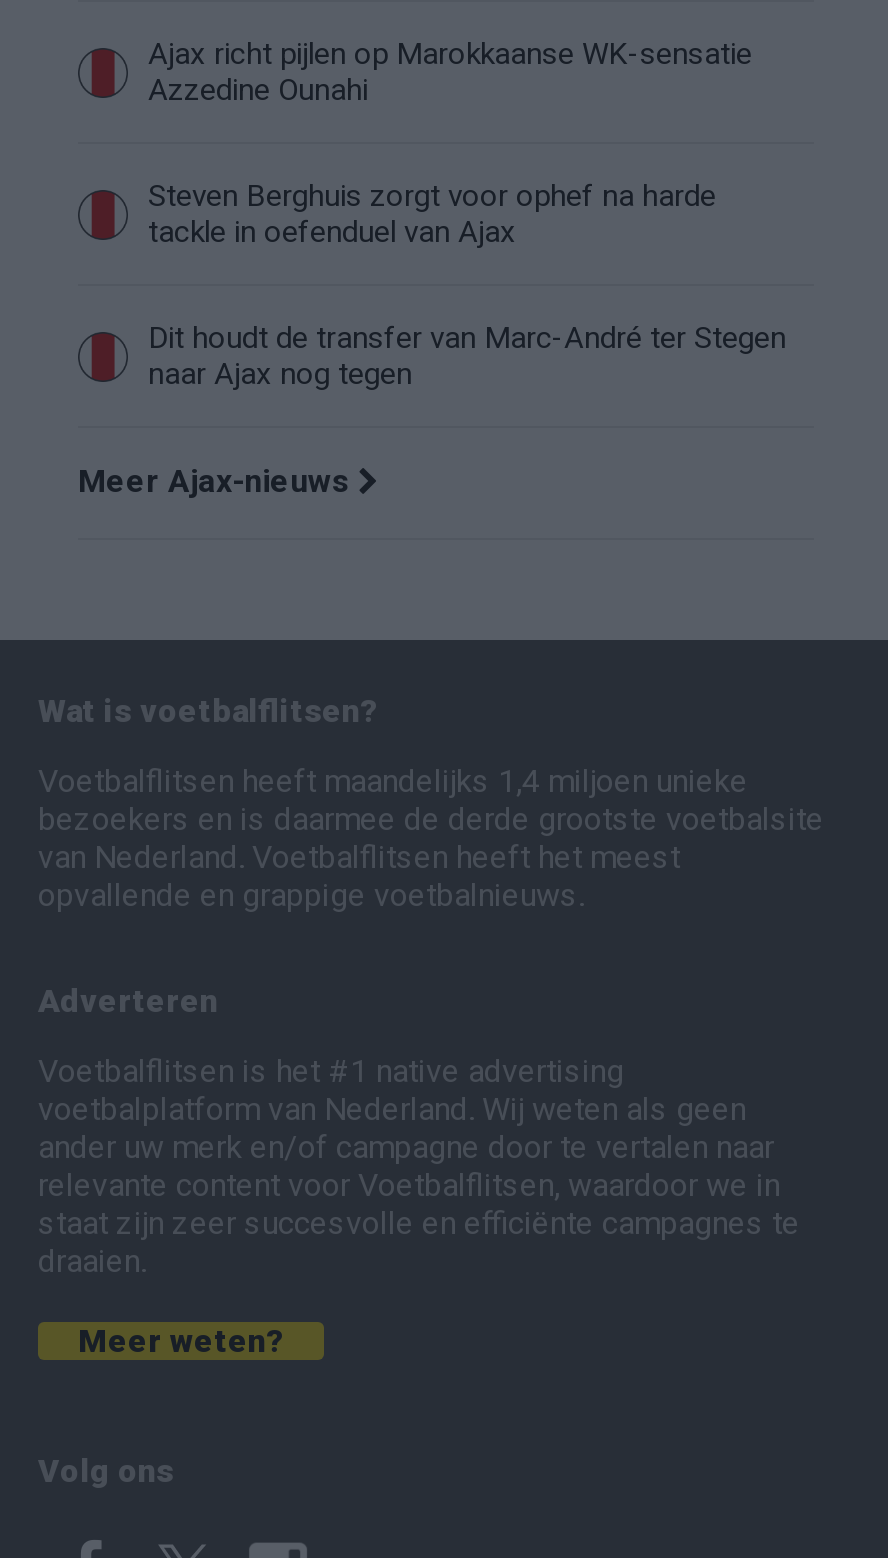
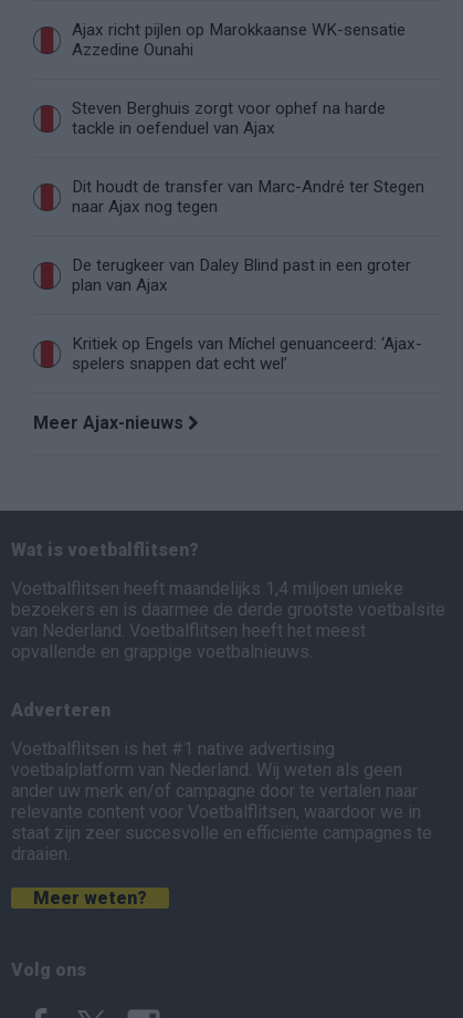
+ De terugkeer van Daley Blind past in een groter
+ plan van Ajax
+ Kritiek op Engels van Míchel genuanceerd: ‘Ajax-
+ spelers snappen dat echt wel’
